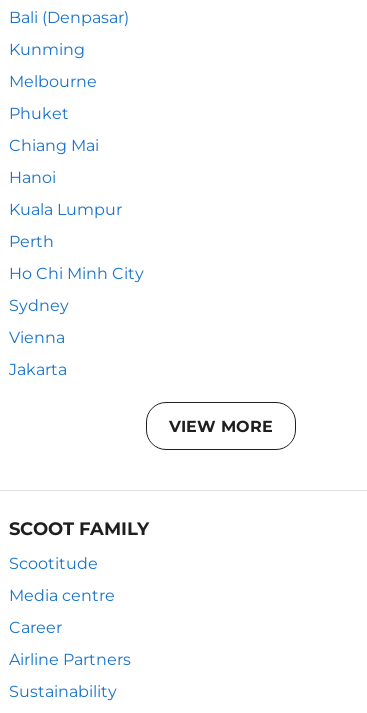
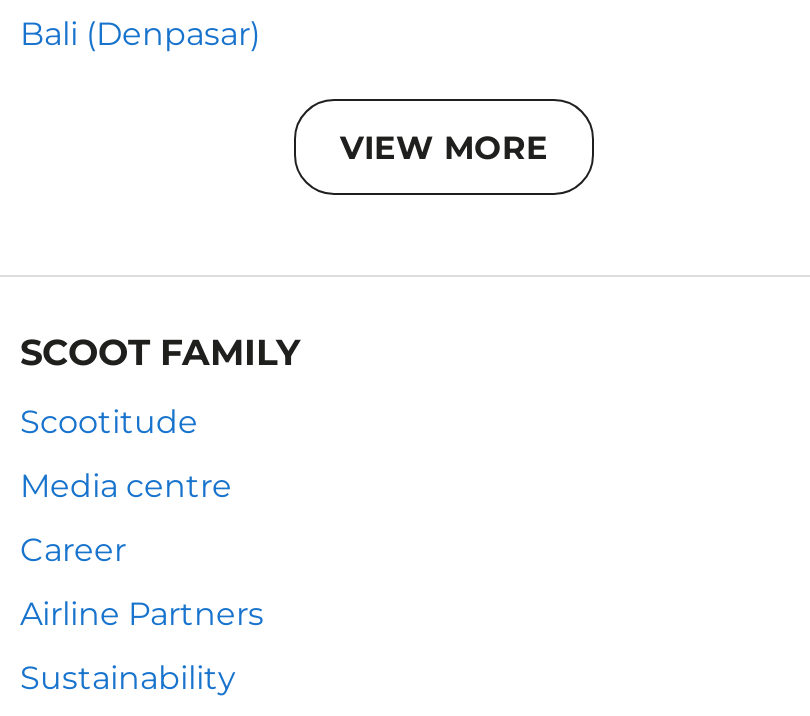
- Kunming
- Melbourne
- Phuket
- Chiang Mai
- Hanoi
- Kuala Lumpur
- Perth
- Ho Chi Minh City
- Sydney
- Vienna
- Jakarta
